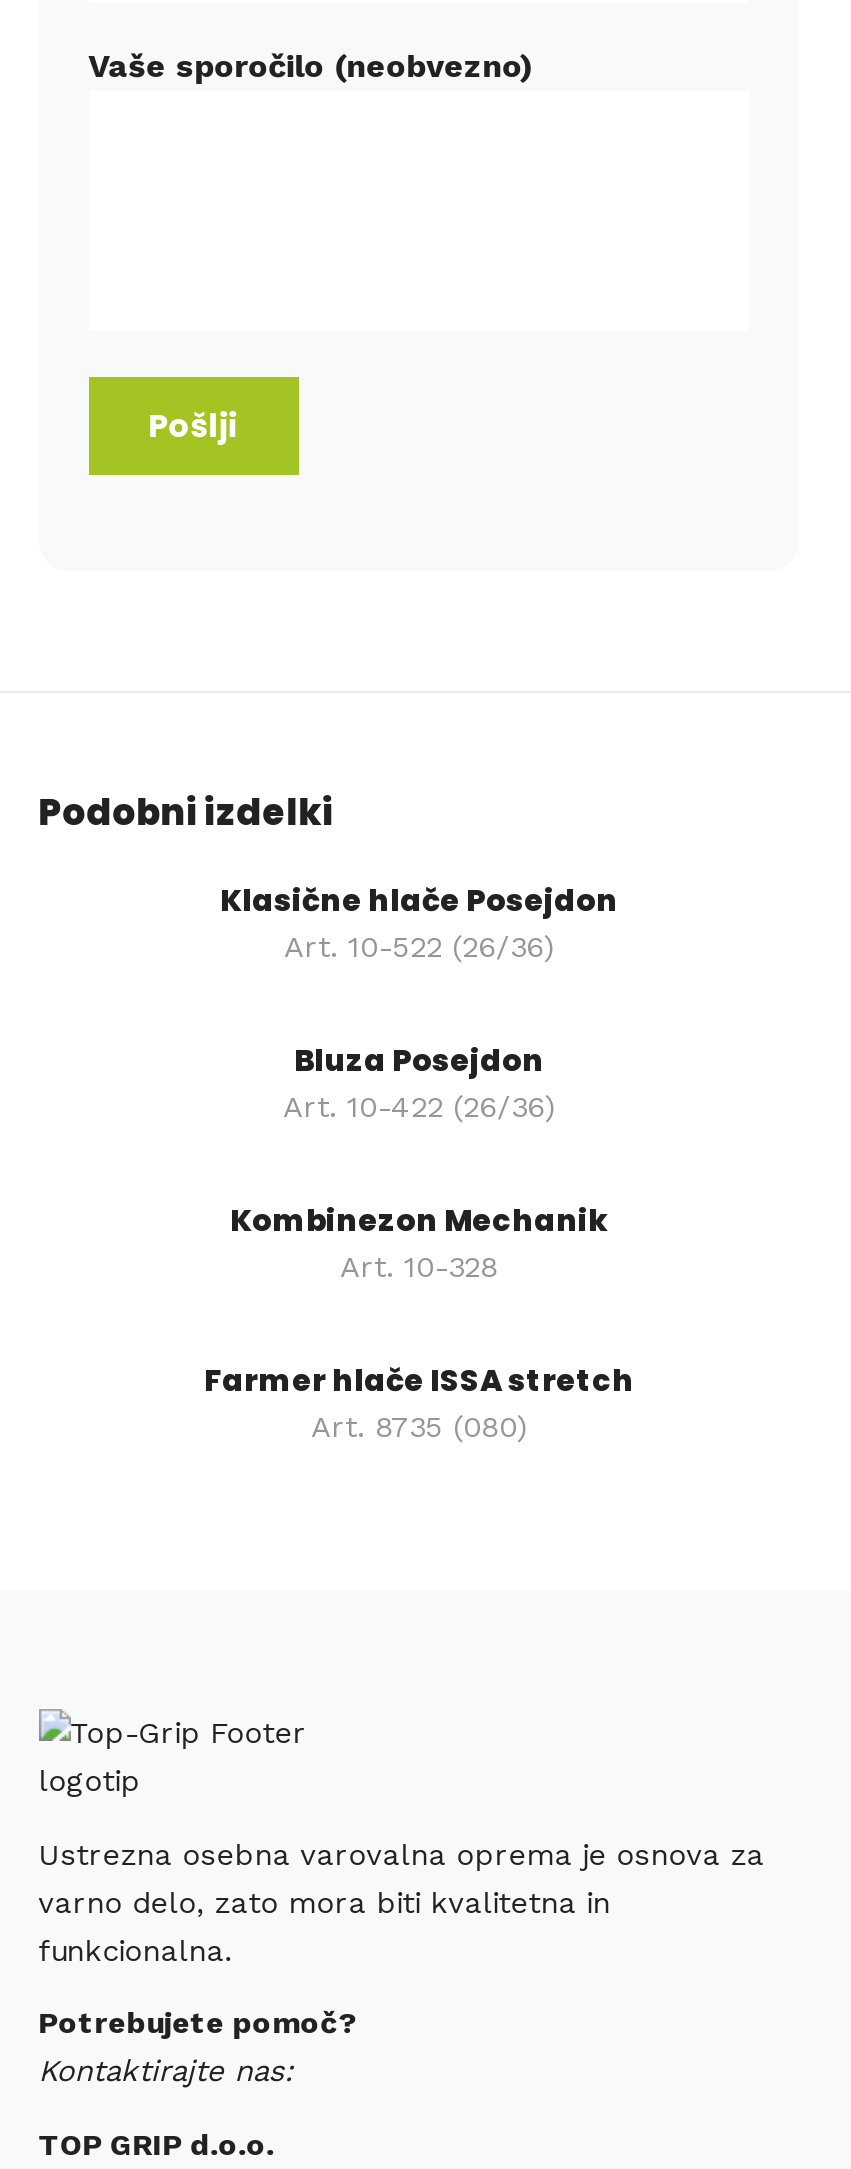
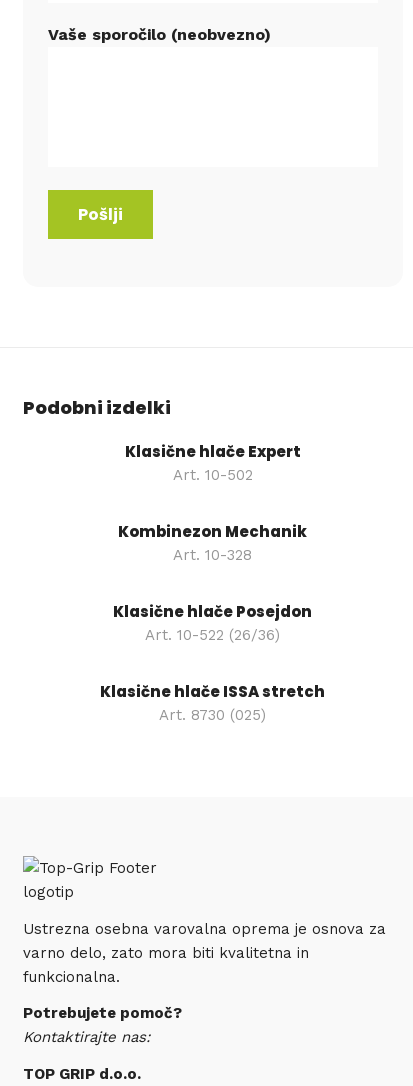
moved down: Klasične hlače Posejdon | Art. 10-522 (26/36)

- Bluza Posejdon
- Art. 10-422 (26/36)
+ Klasične hlače Expert
+ Art. 10-502

moved up: Kombinezon Mechanik | Art. 10-328

- Farmer hlače ISSA stretch
- Art. 8735 (080)
+ Klasične hlače ISSA stretch
+ Art. 8730 (025)
